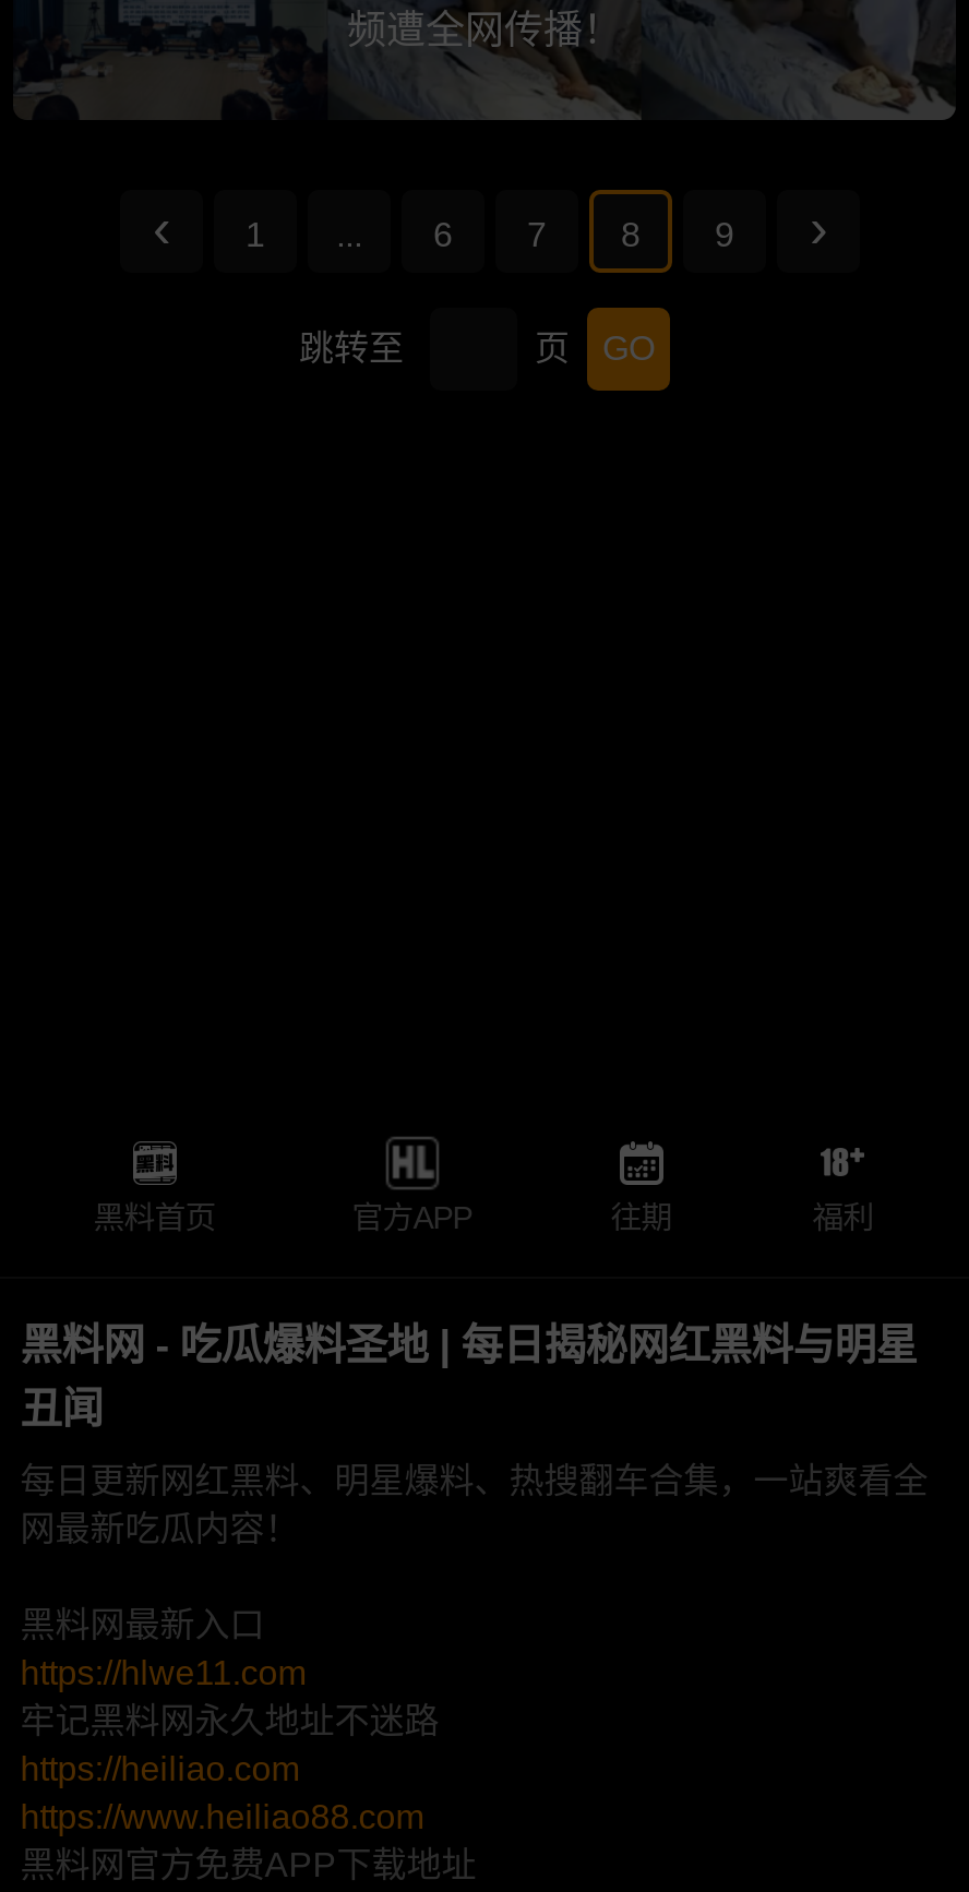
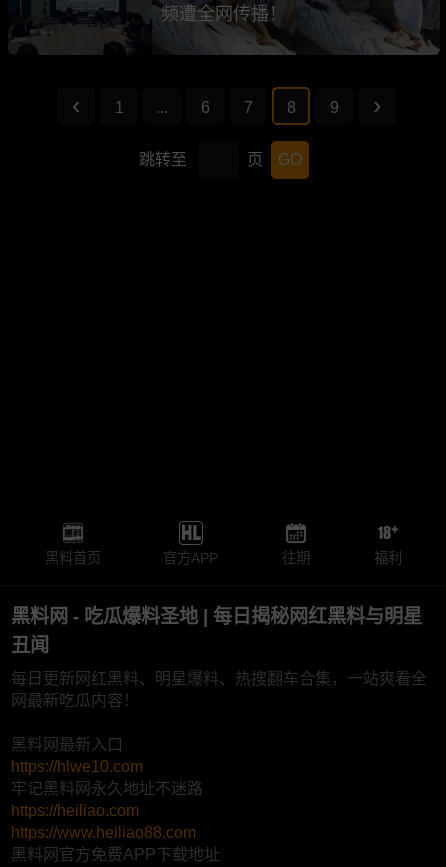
- https://hlwe11.com
+ https://hlwe10.com
